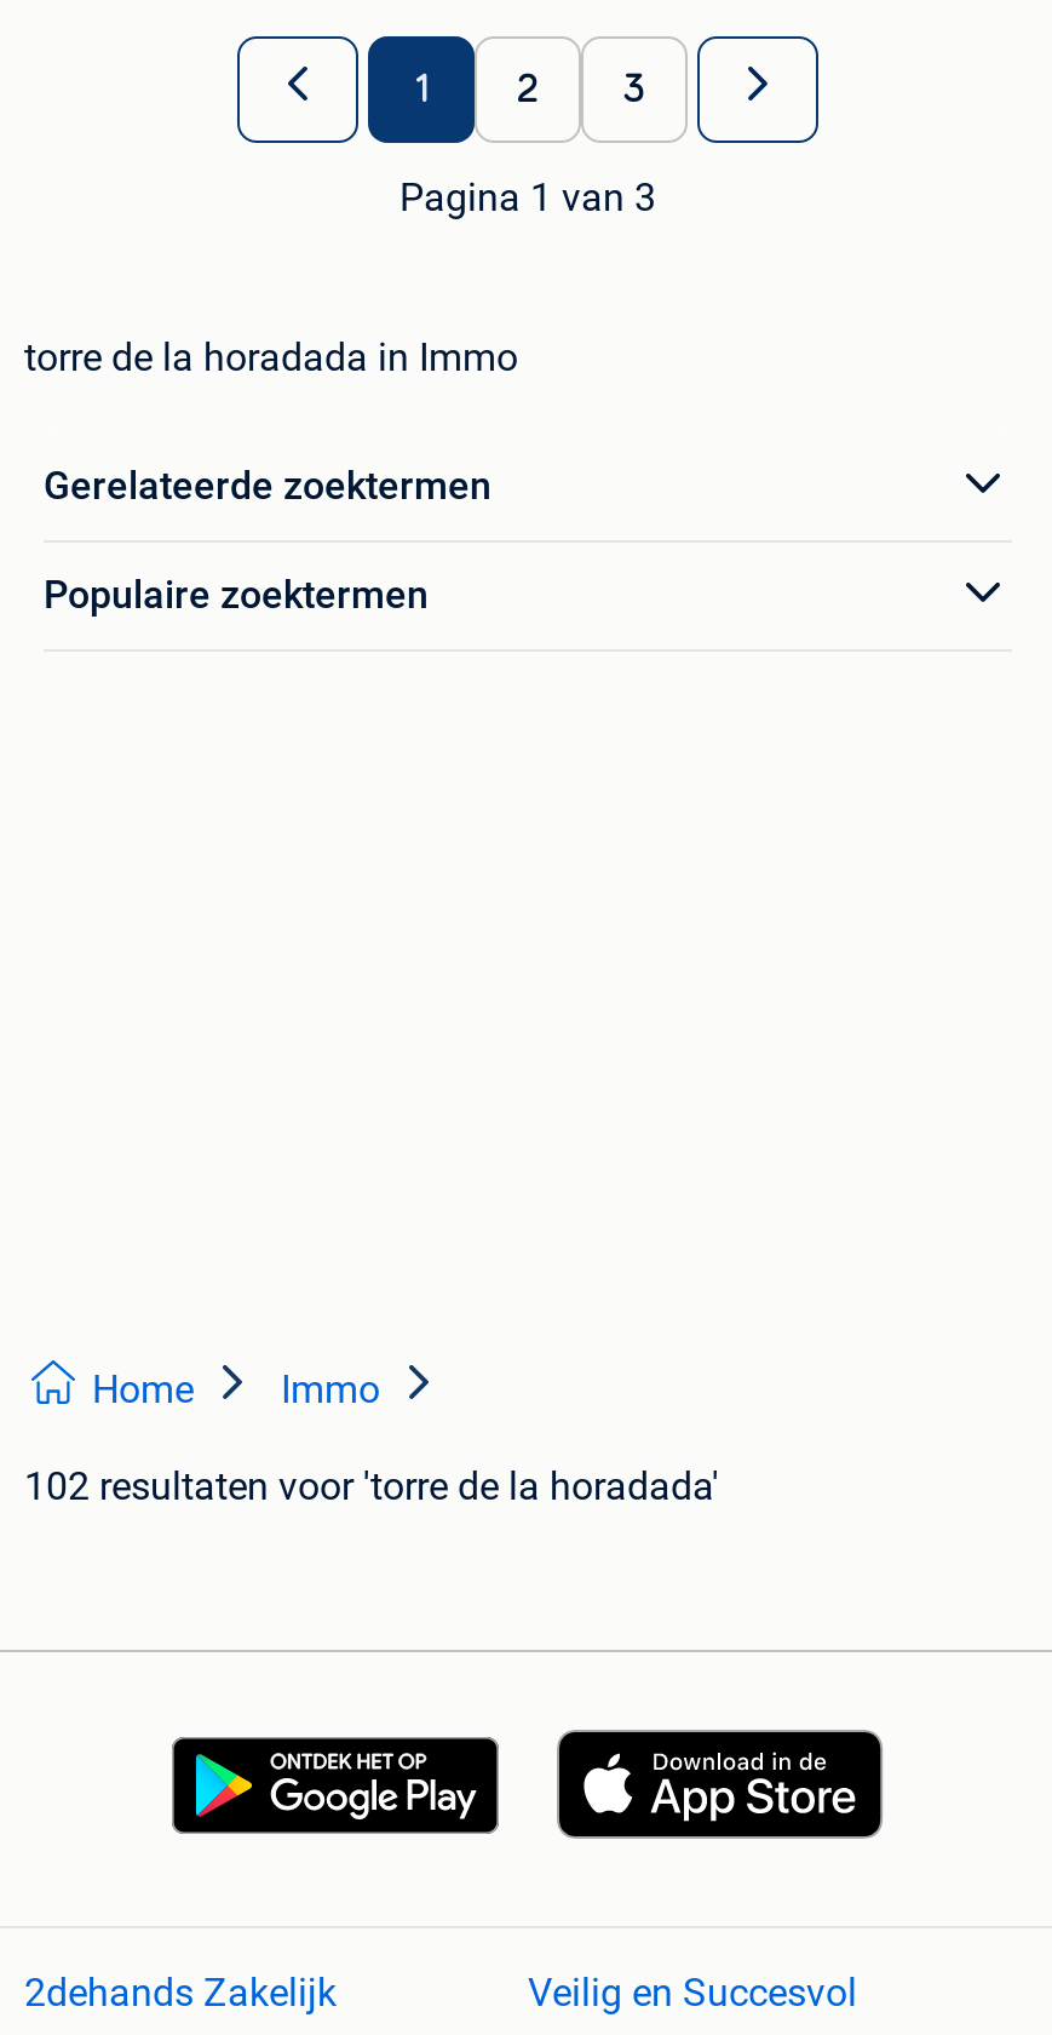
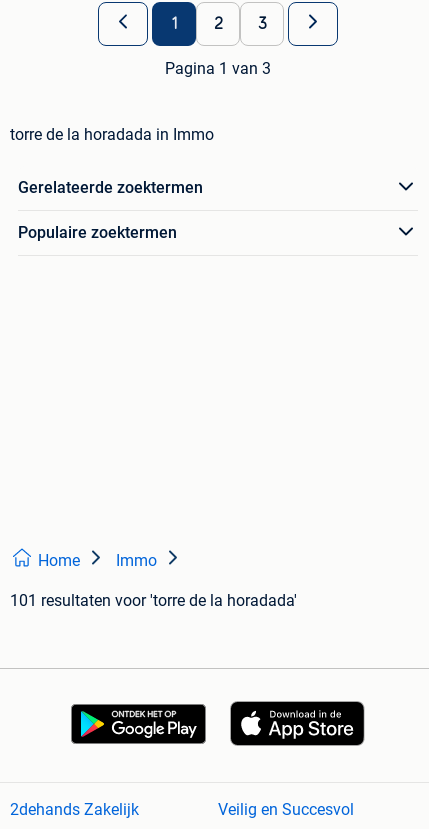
- 102 resultaten voor 'torre de la horadada'
+ 101 resultaten voor 'torre de la horadada'
